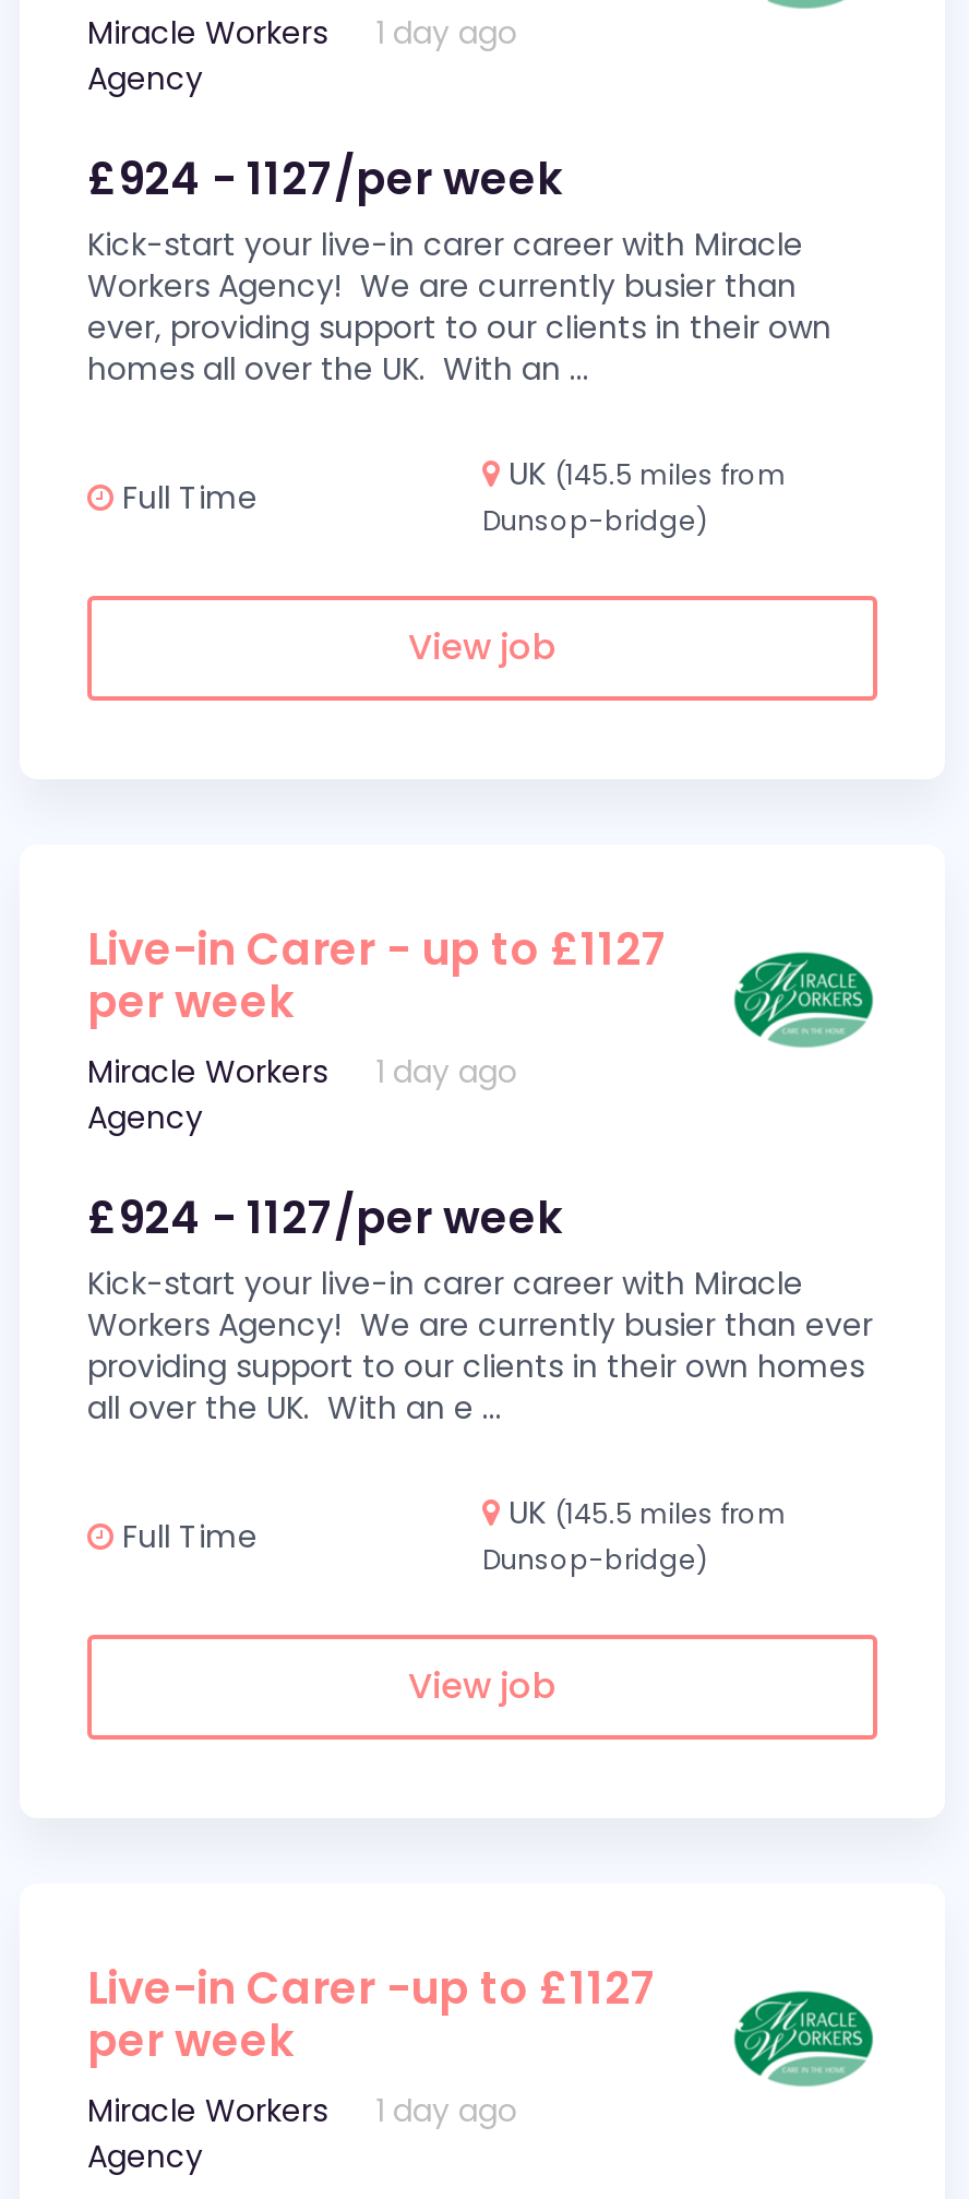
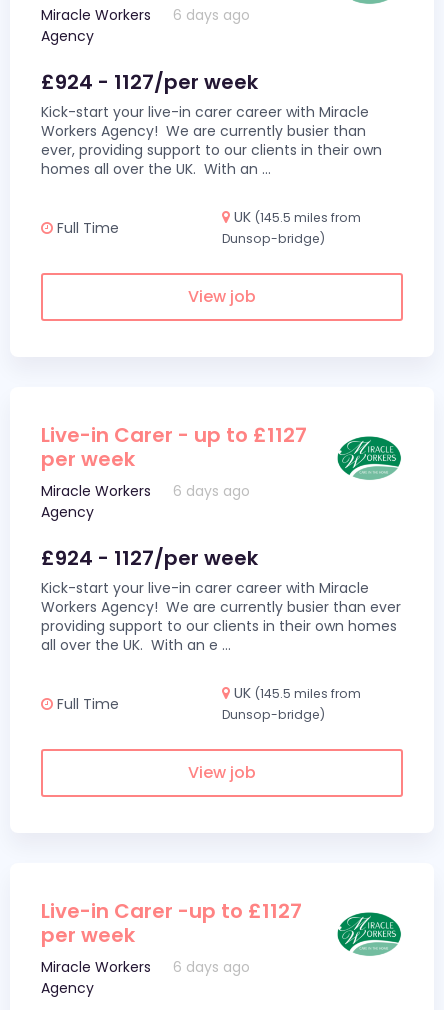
- Miracle Workers 1 day ago
+ Miracle Workers 6 days ago

- Miracle Workers 1 day ago
+ Miracle Workers 6 days ago

- Miracle Workers 1 day ago
+ Miracle Workers 6 days ago
